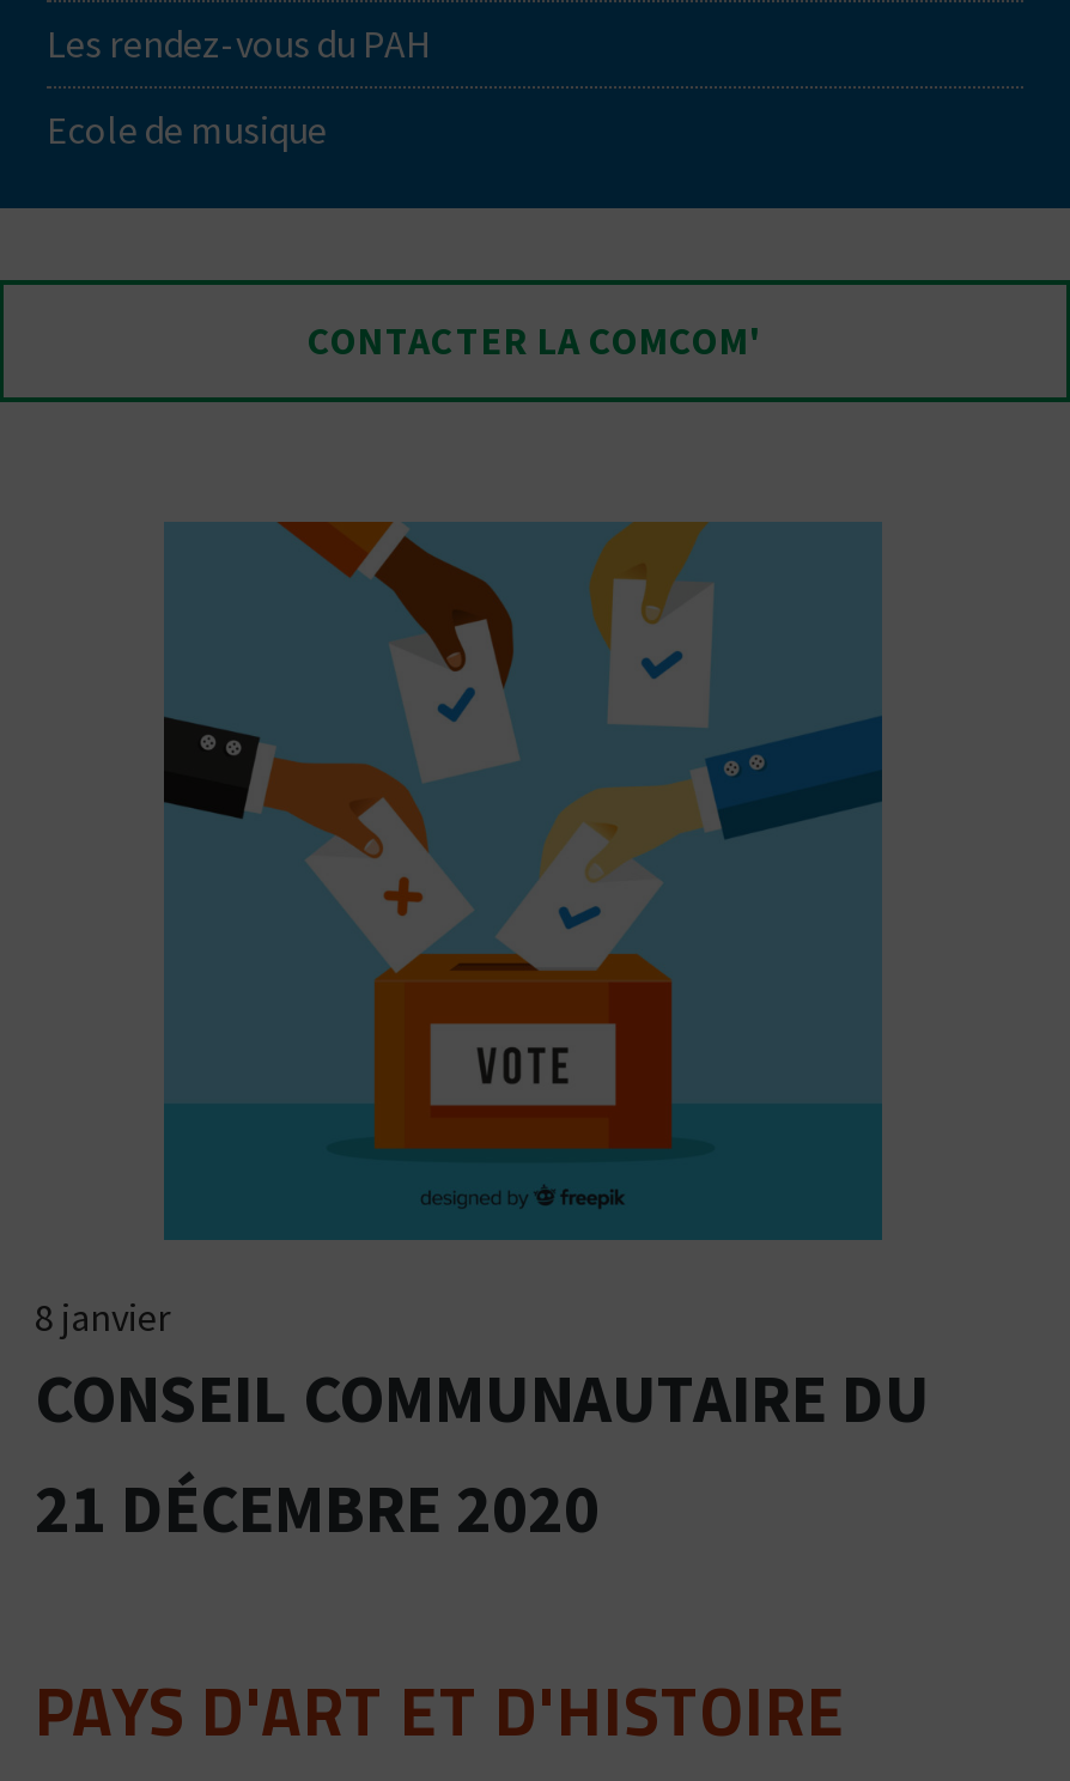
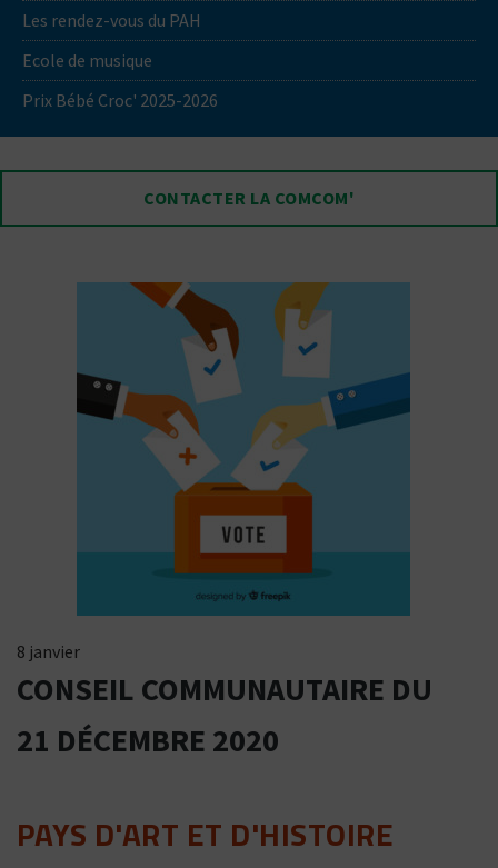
+ Prix Bébé Croc' 2025-2026
